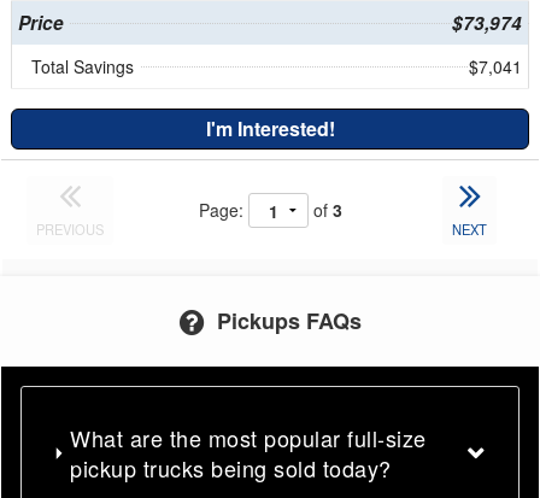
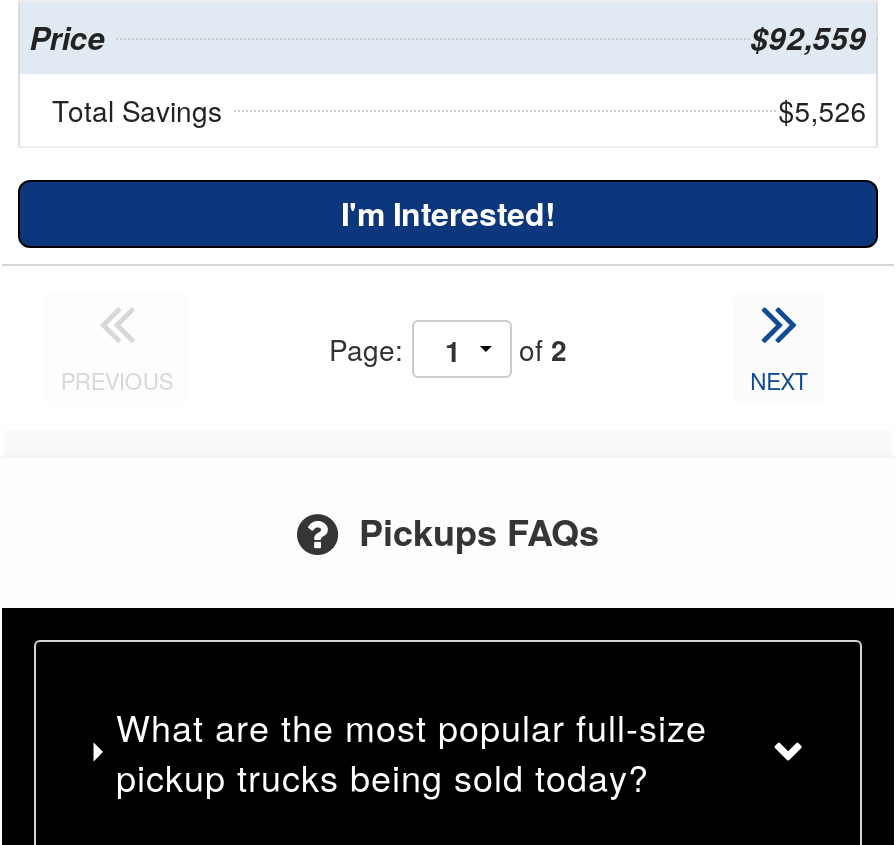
- $73,974
+ $92,559

- $7,041
+ $5,526

- of 3
+ of 2
